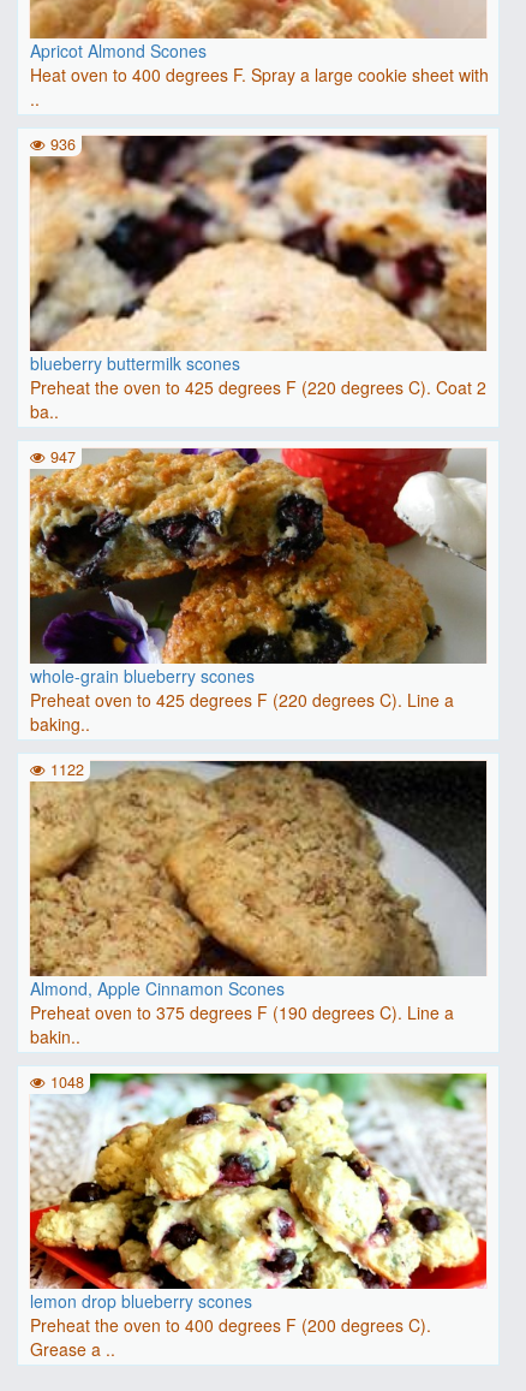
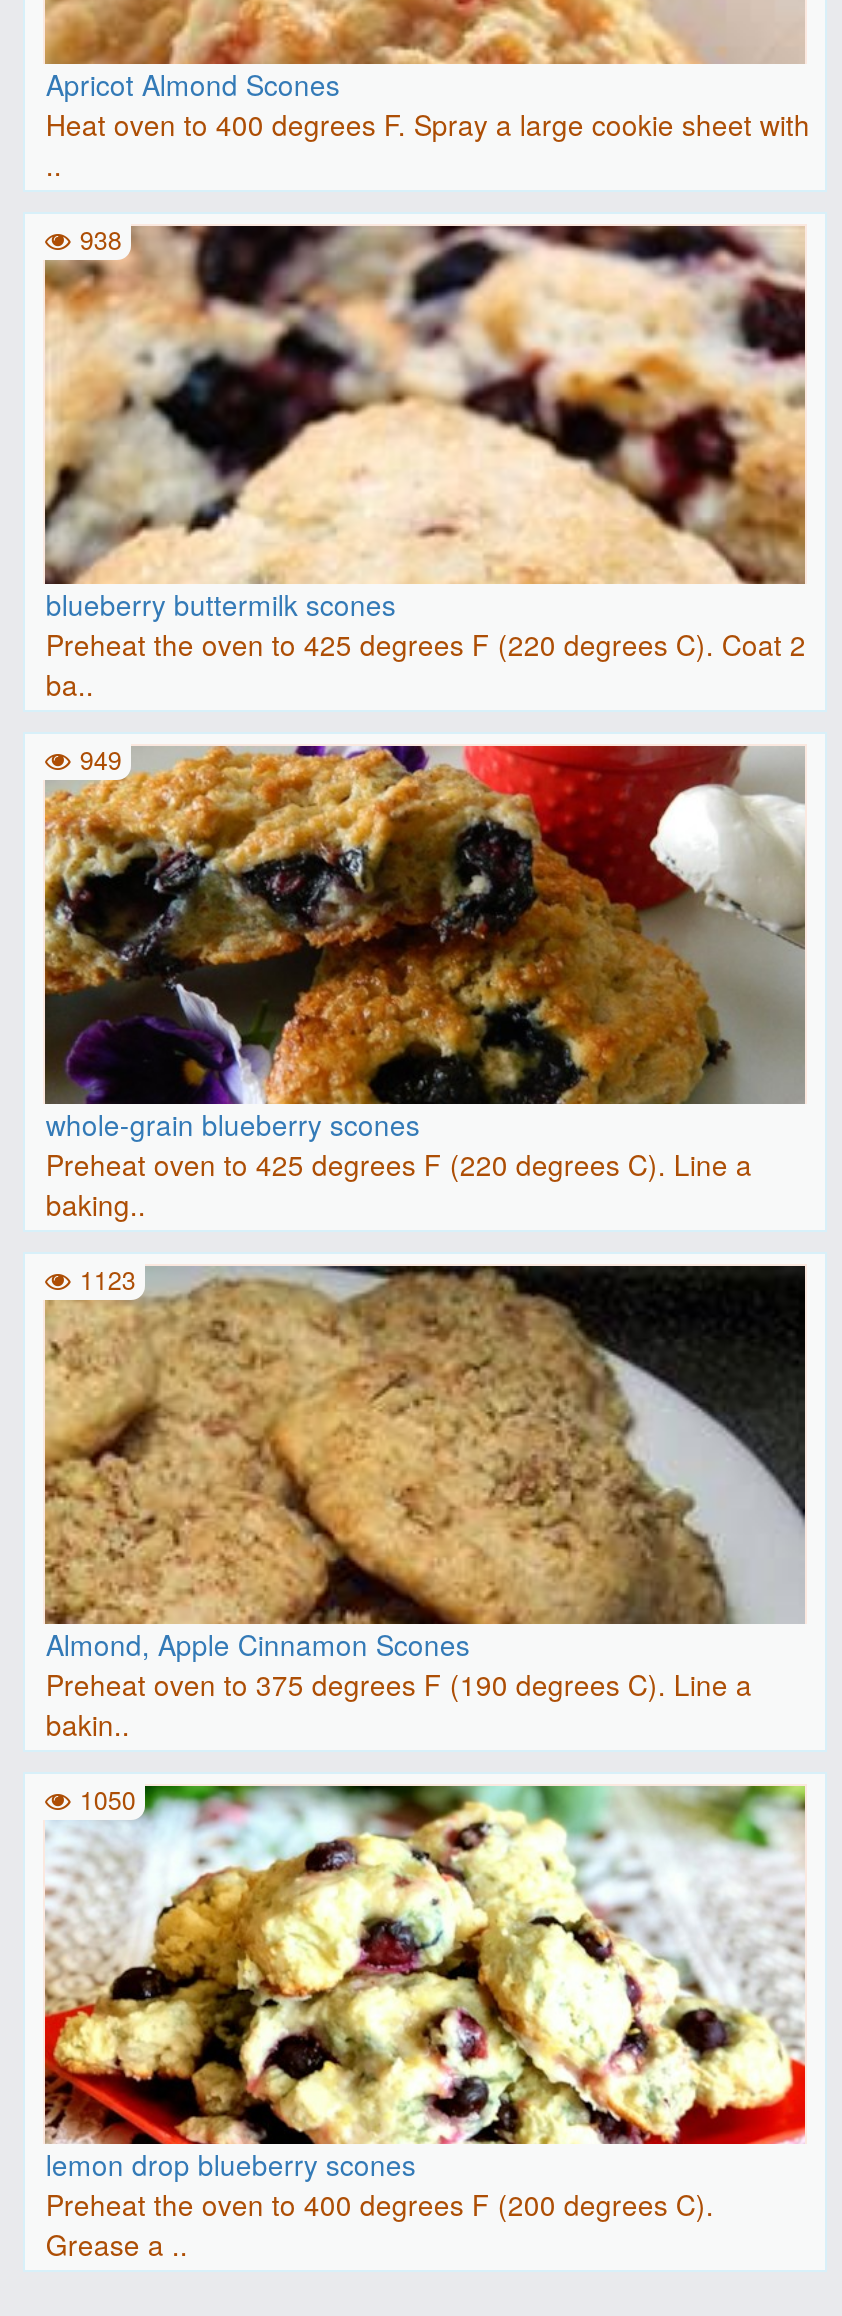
- 936
+ 938

- 947
+ 949

- 1122
+ 1123

- 1048
+ 1050
